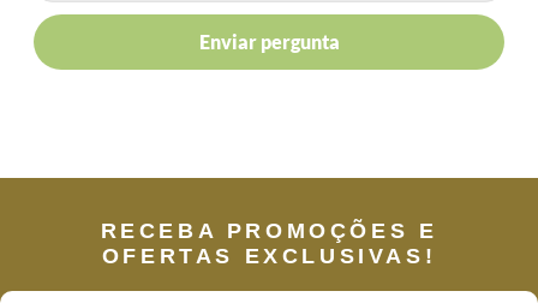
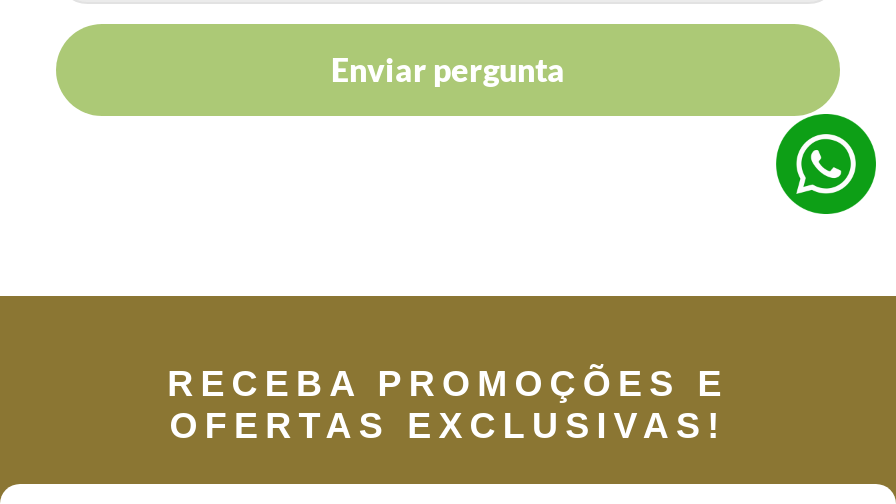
+ [image]
